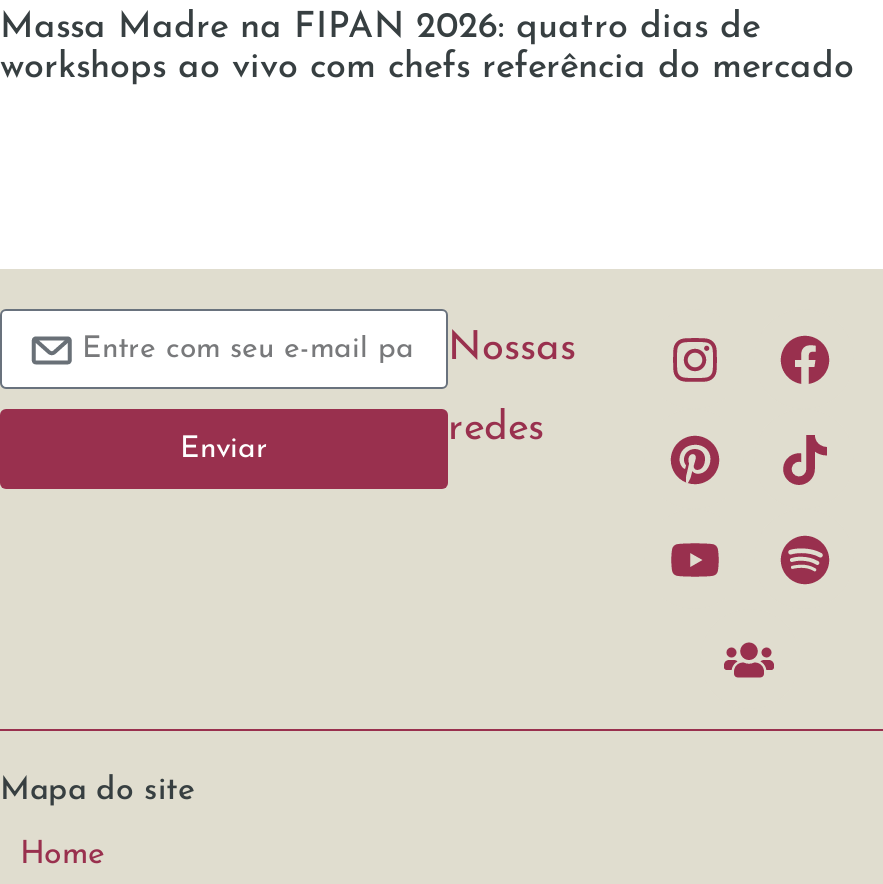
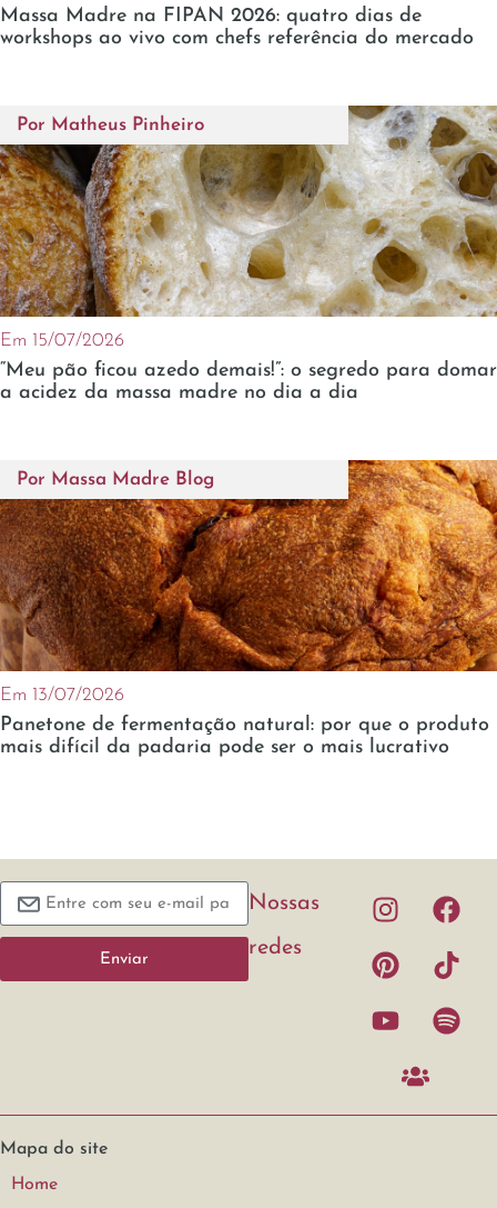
+ Em 15/07/2026
+ “Meu pão ficou azedo demais!”: o segredo para domar
+ a acidez da massa madre no dia a dia

+ Em 13/07/2026
+ Panetone de fermentação natural: por que o produto
+ mais difícil da padaria pode ser o mais lucrativo

+ [image]
+ Por Matheus Pinheiro

+ [image]
+ Por Massa Madre Blog
